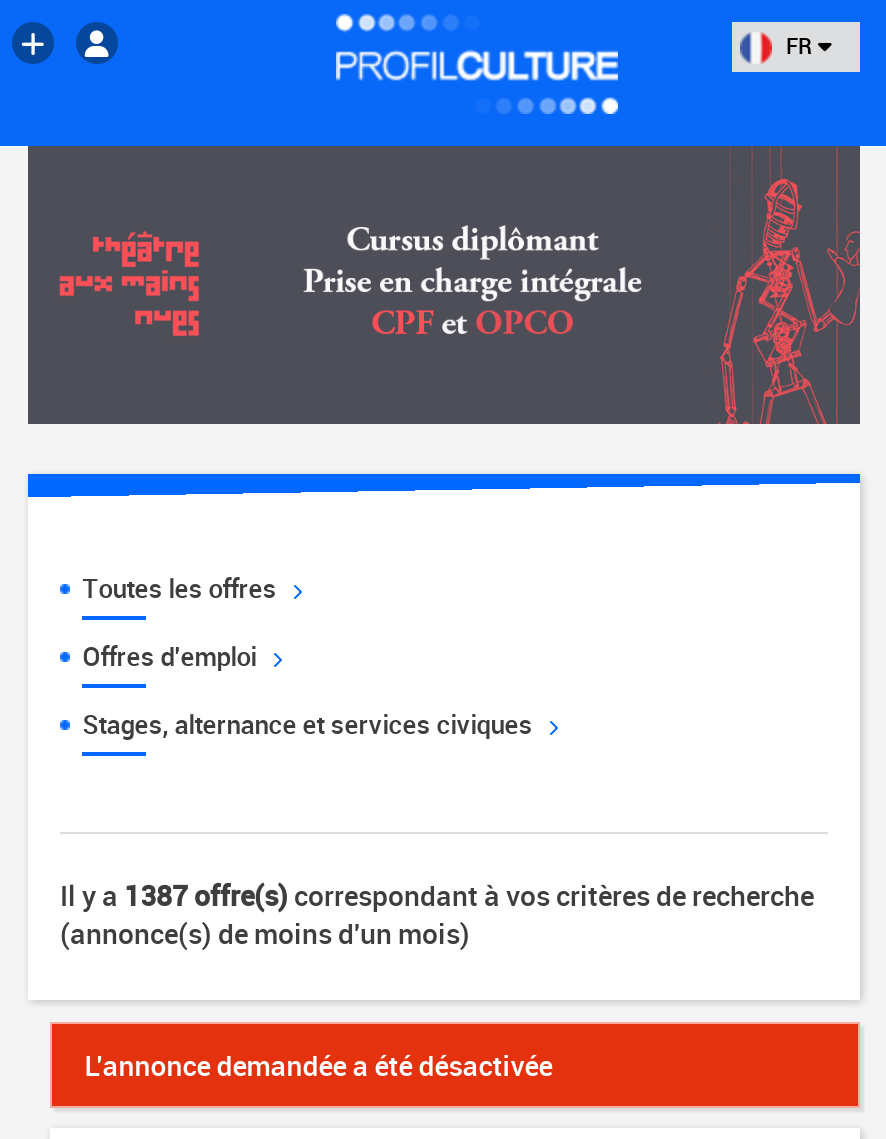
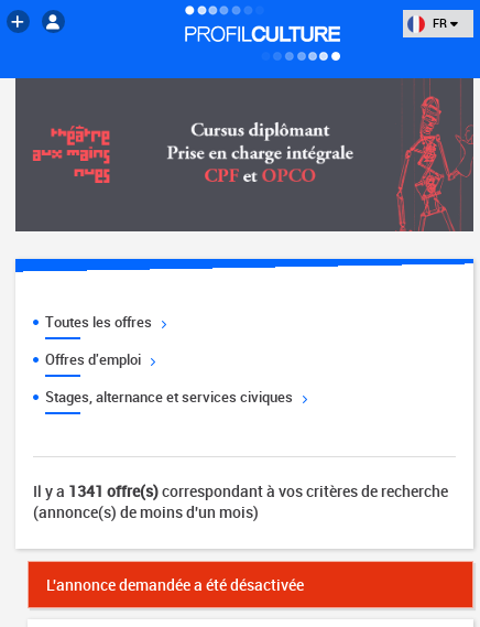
- Il y a 1387 offre(s) correspondant à vos critères de recherche
+ Il y a 1341 offre(s) correspondant à vos critères de recherche
